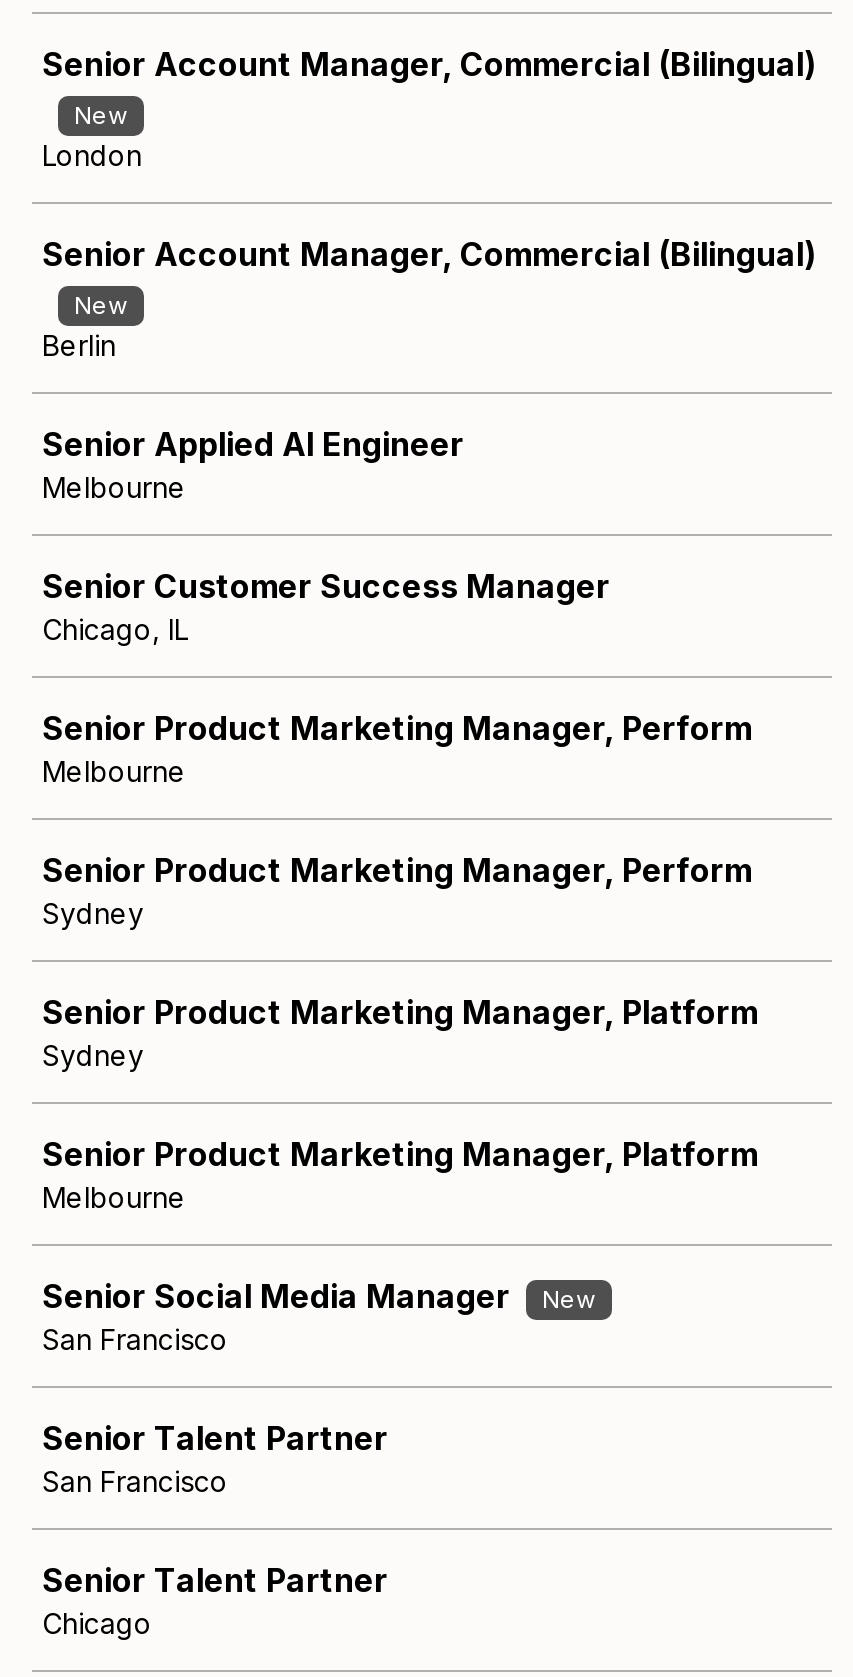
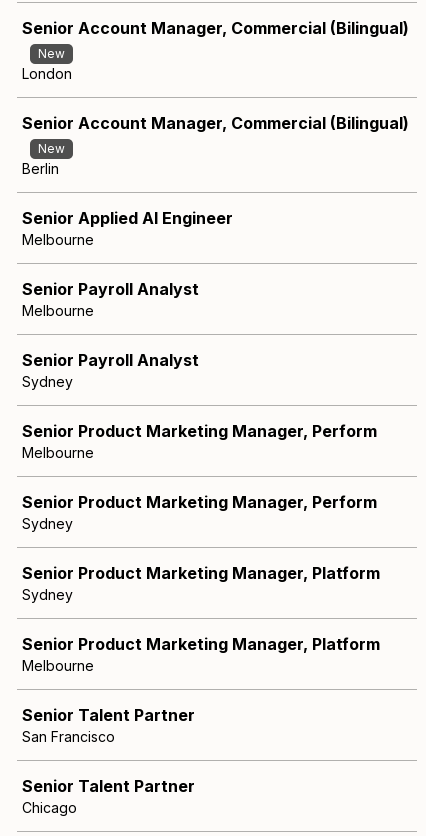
- Senior Customer Success Manager
- Chicago, IL
+ Senior Payroll Analyst
+ Melbourne
+ Senior Payroll Analyst
+ Sydney

moved down: Senior Product Marketing Manager, Perform | Melbourne | Senior Product Marketing Manager, Perform | Sydney | Senior Product Marketing Manager, Platform | Sydney | Senior Product Marketing Manager, Platform | Melbourne

- Senior Social Media Manager
- New
- San Francisco
